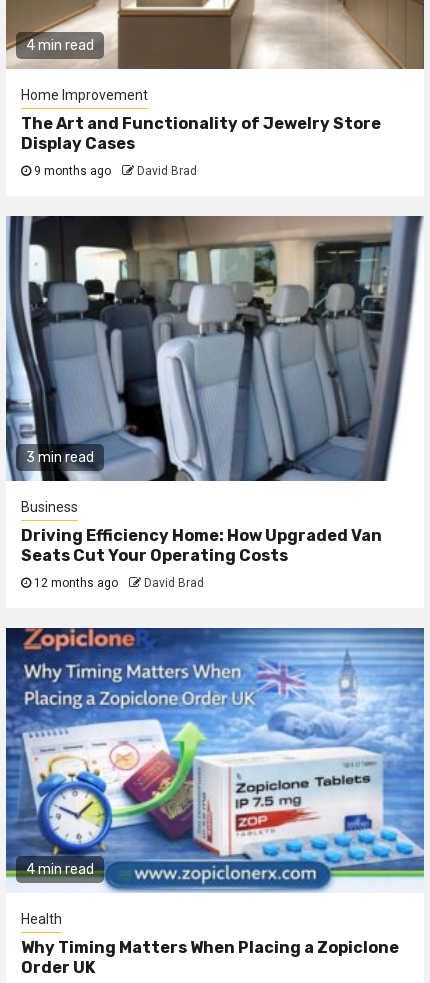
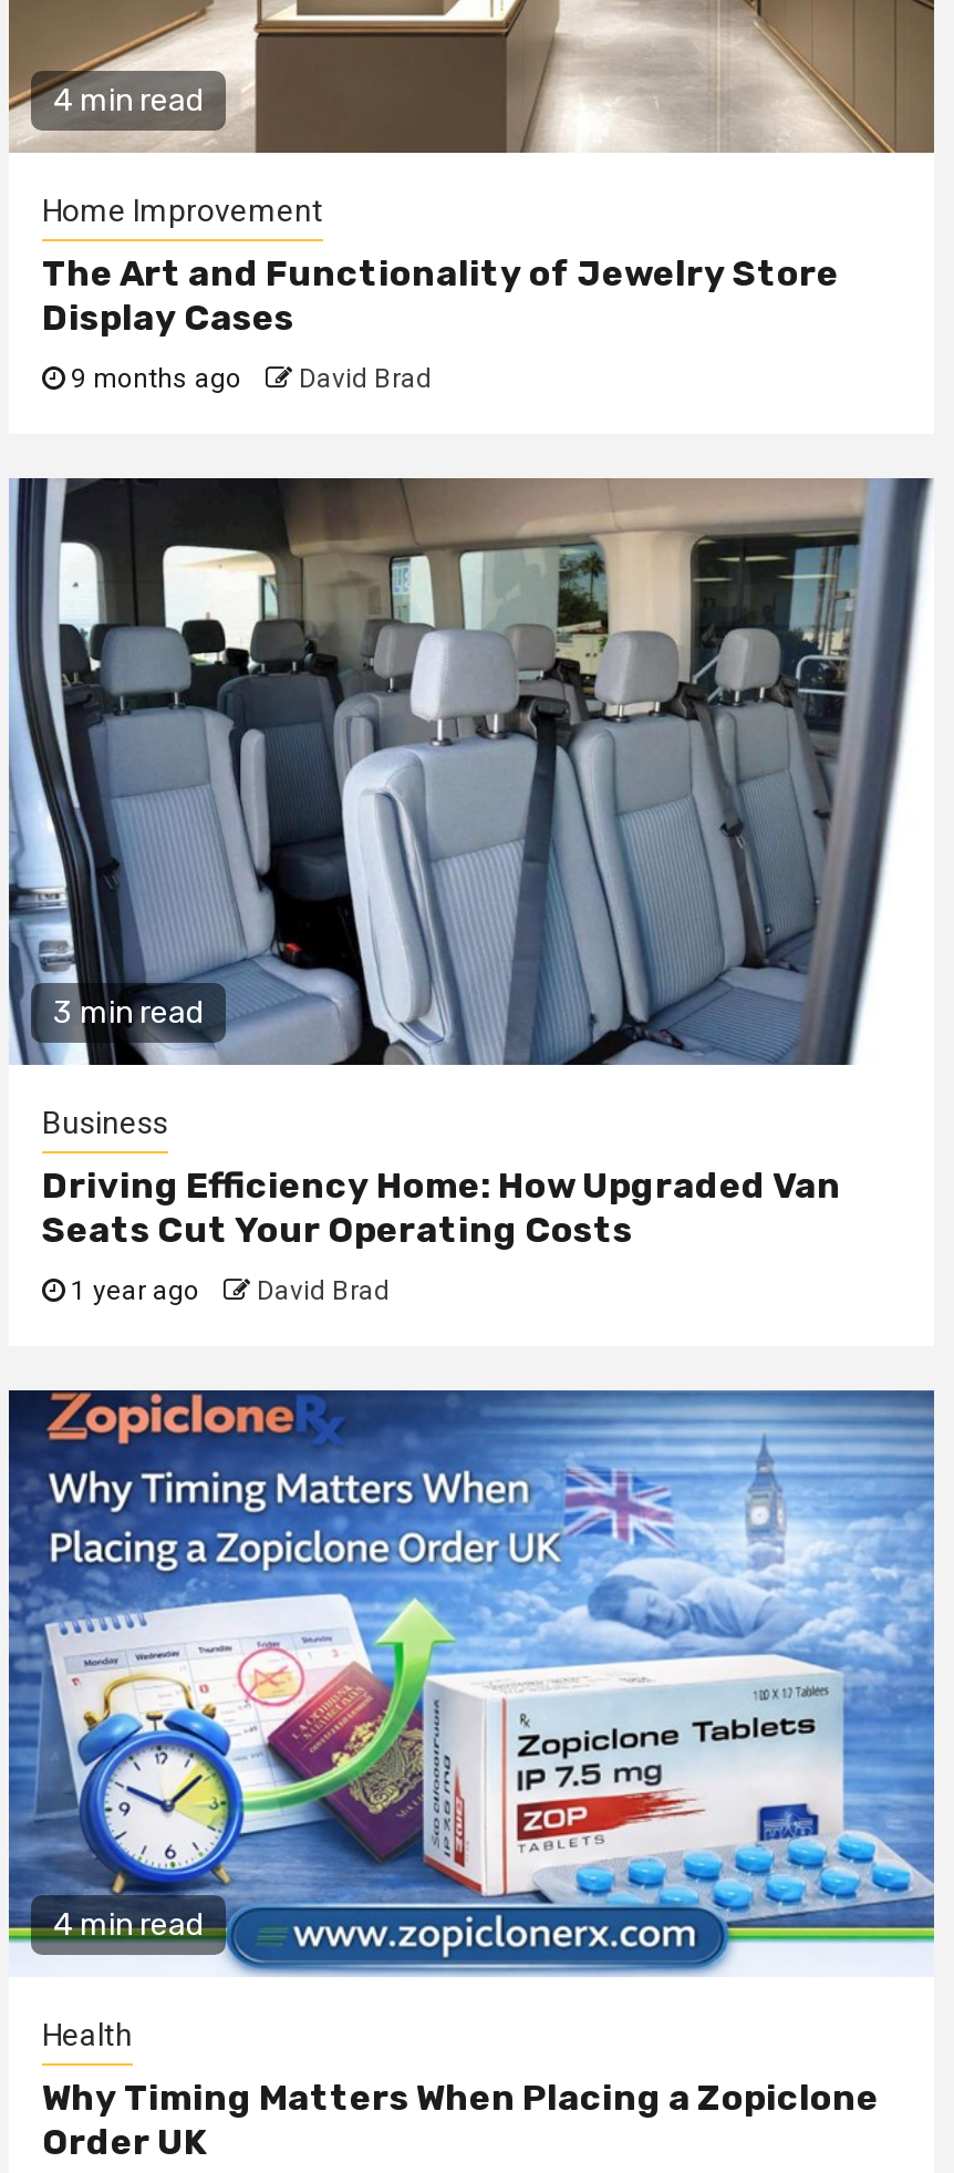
- 12 months ago David Brad
+ 1 year ago David Brad
